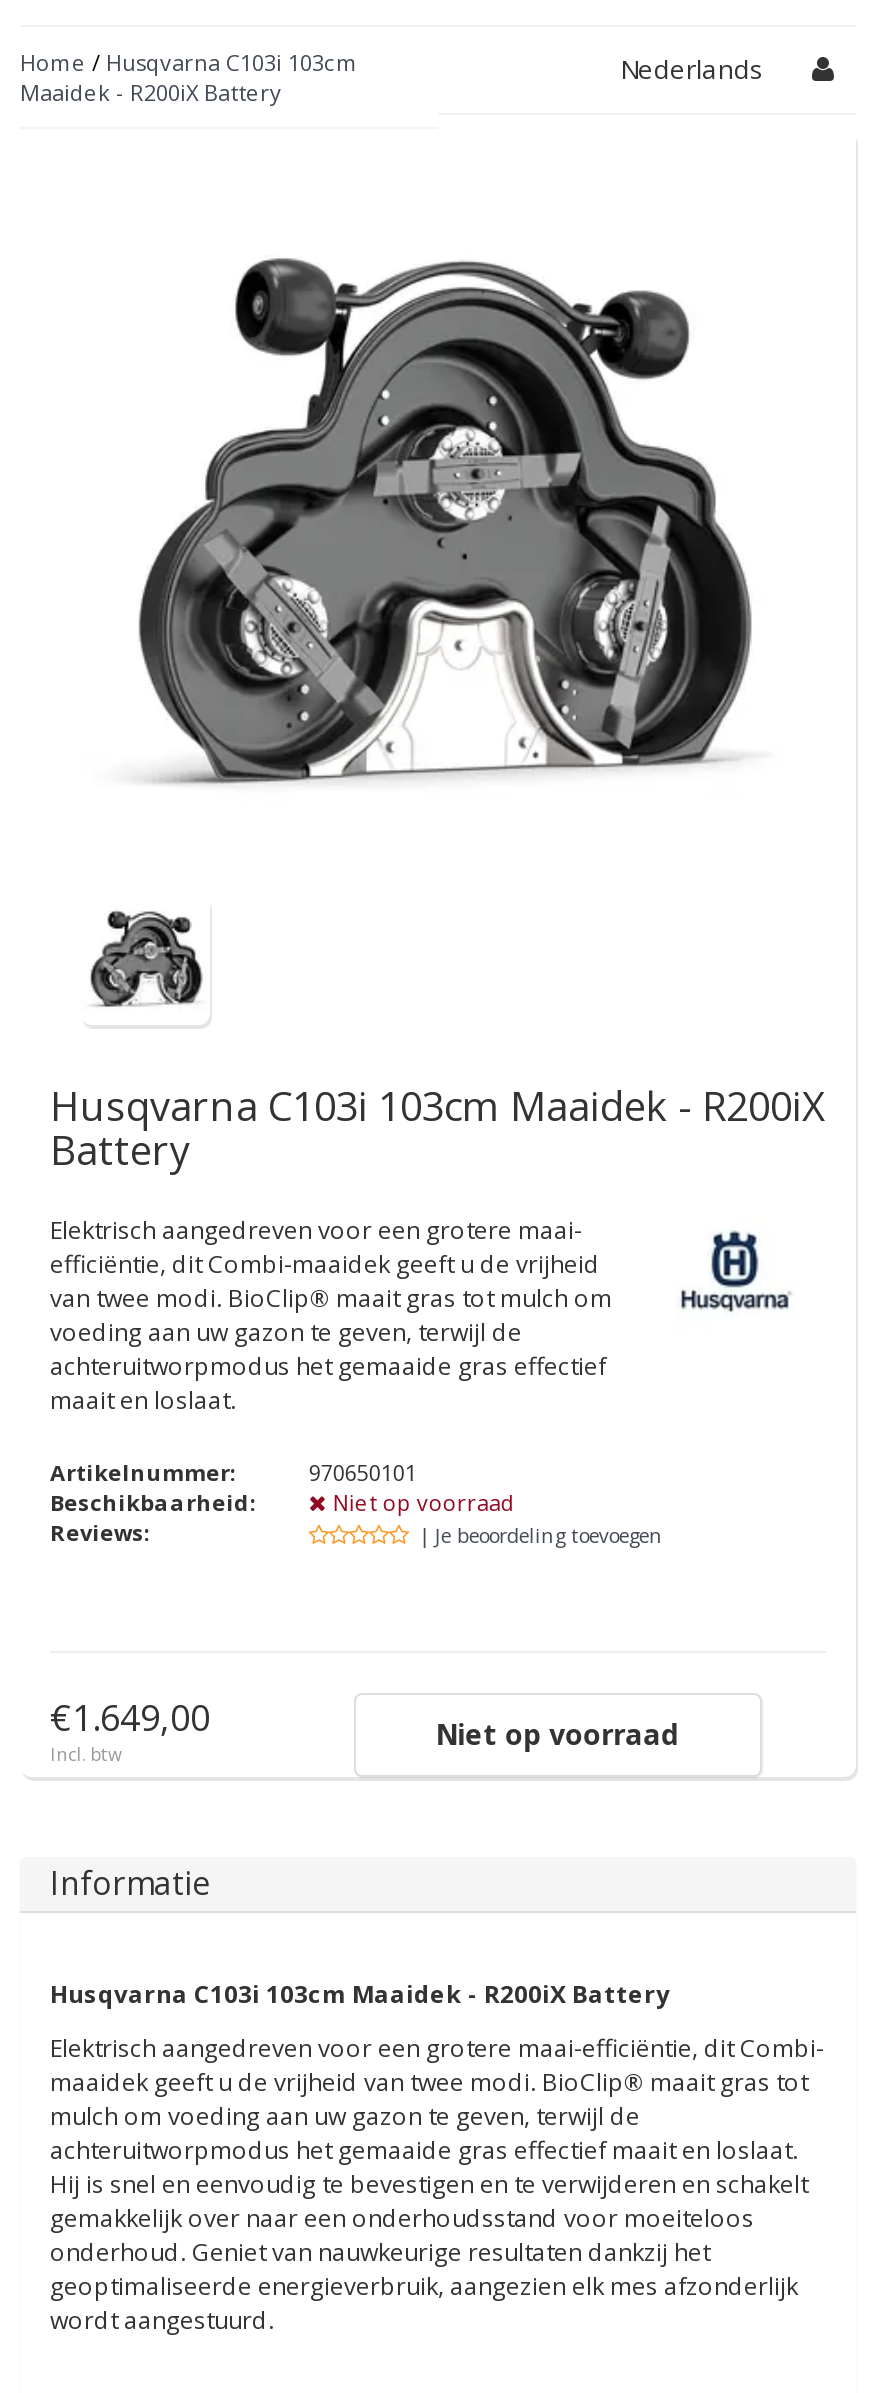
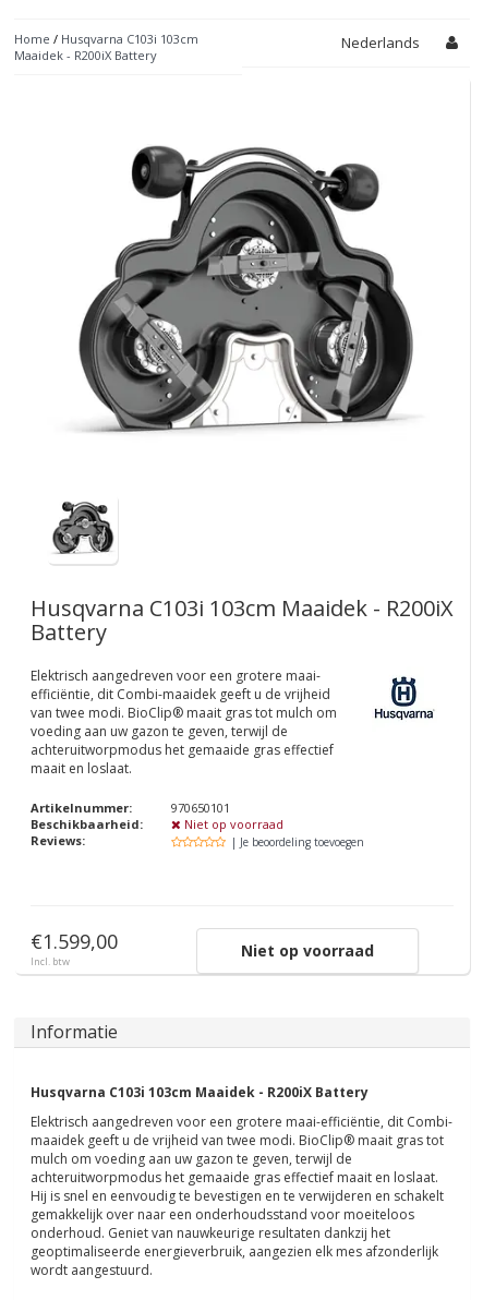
- €1.649,00
+ €1.599,00
